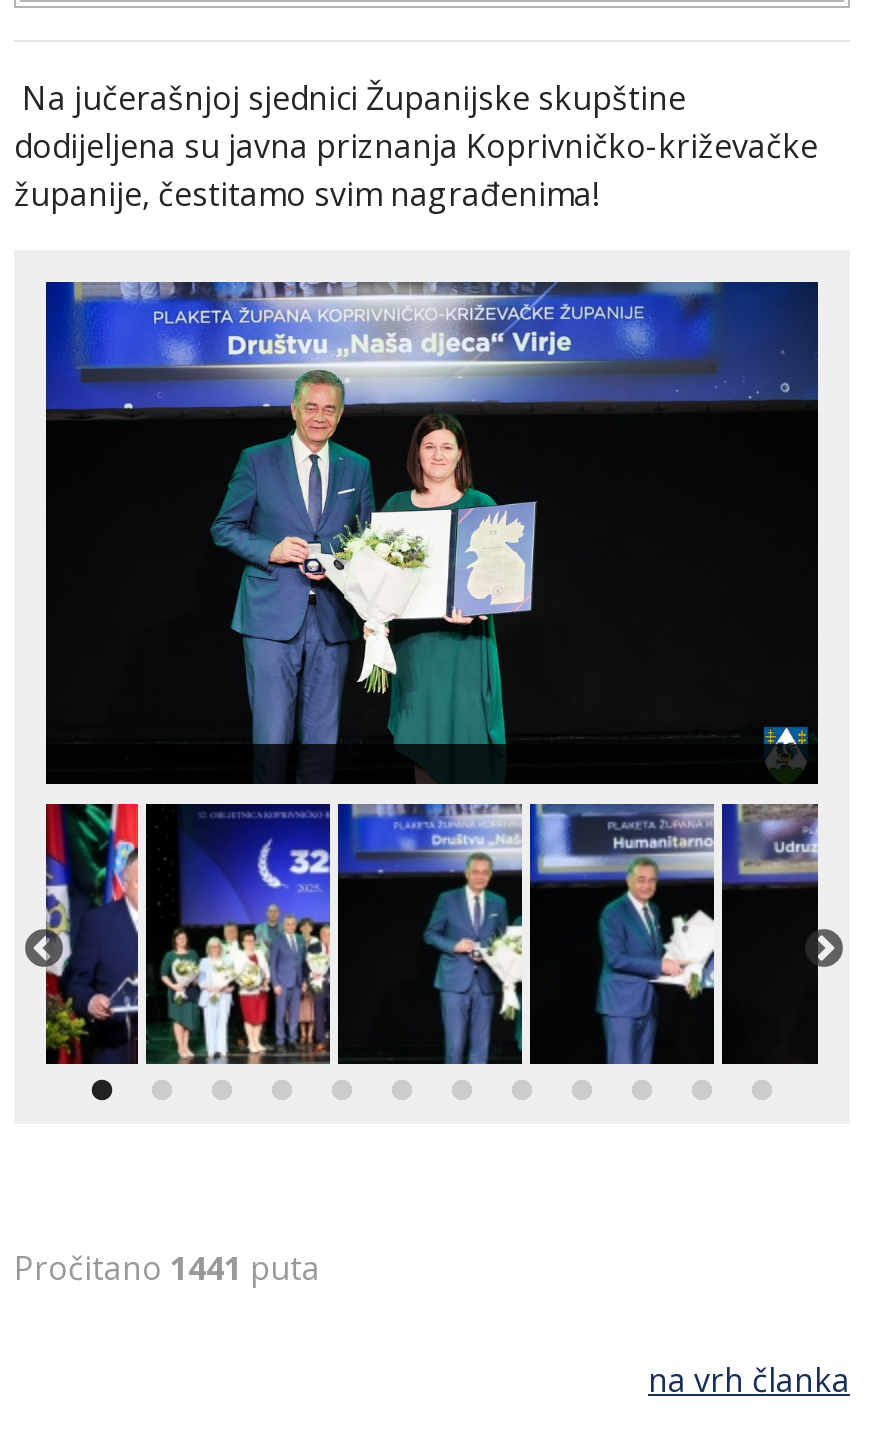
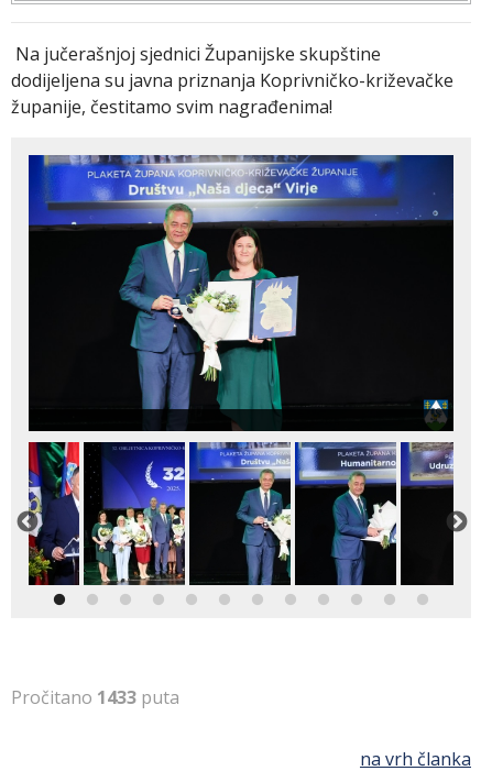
- Pročitano 1441 puta
+ Pročitano 1433 puta
